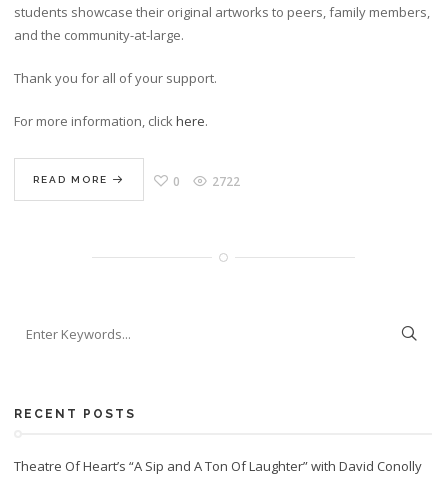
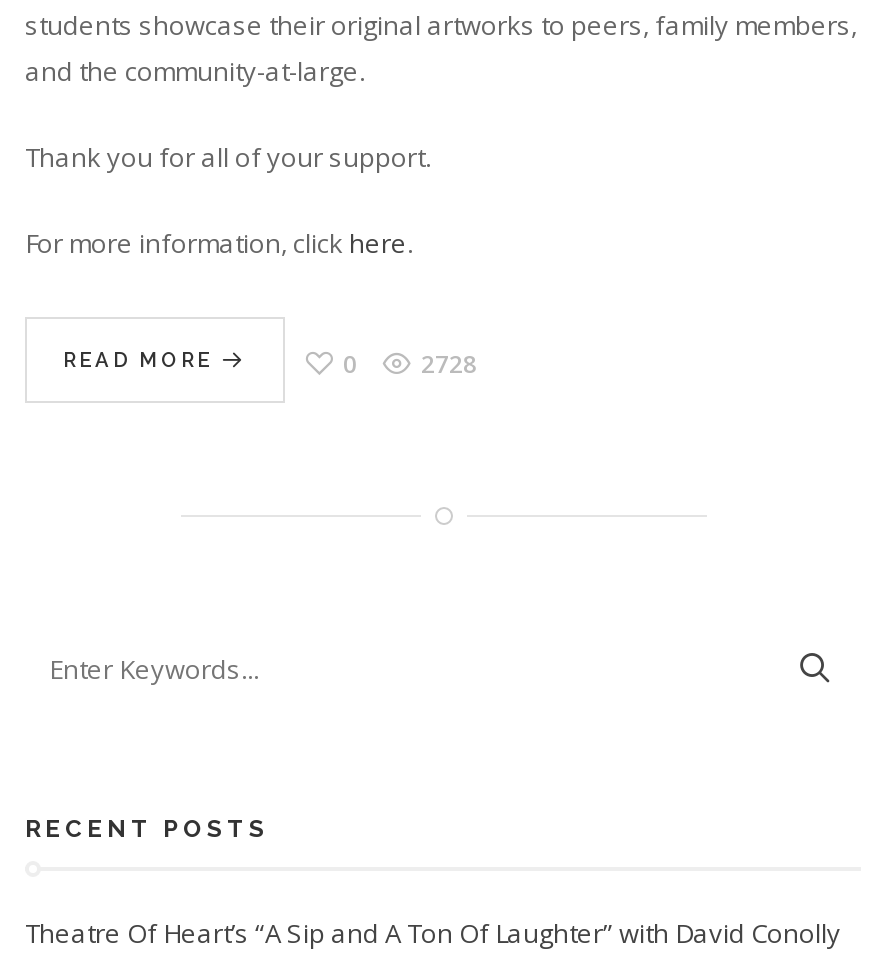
- 0 2722
+ 0 2728
